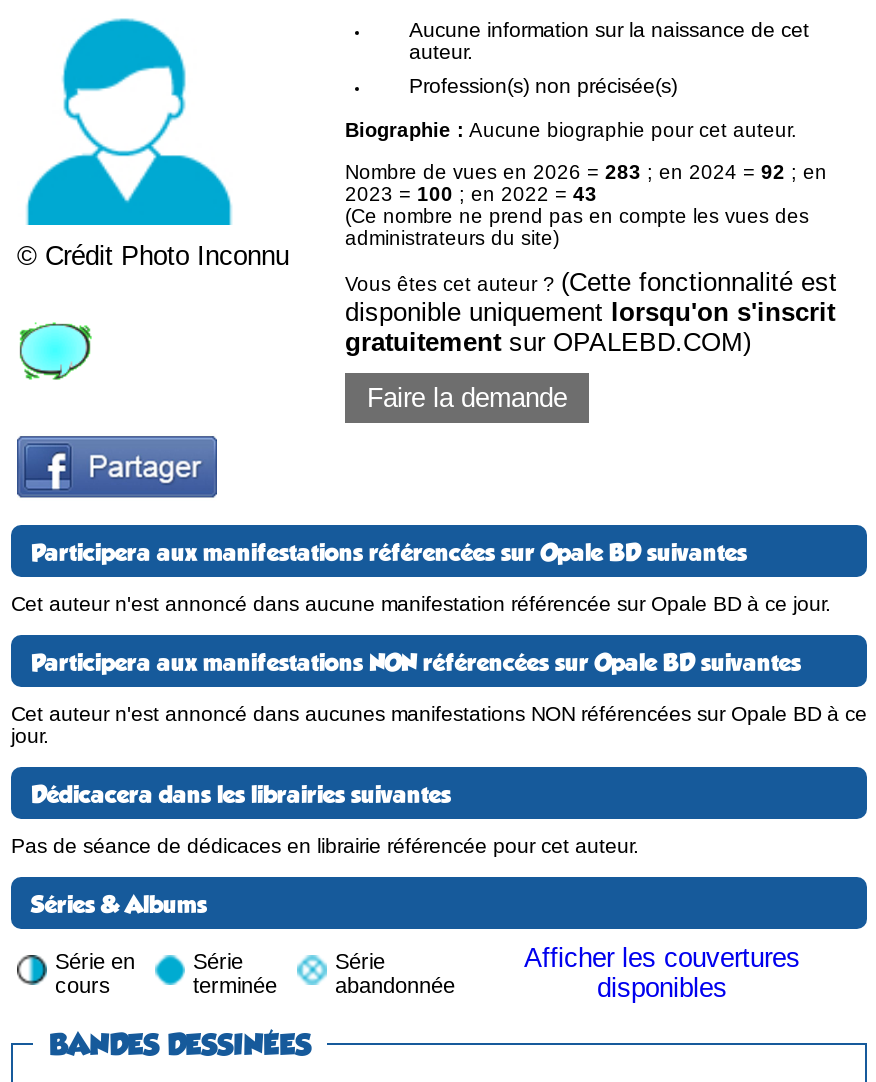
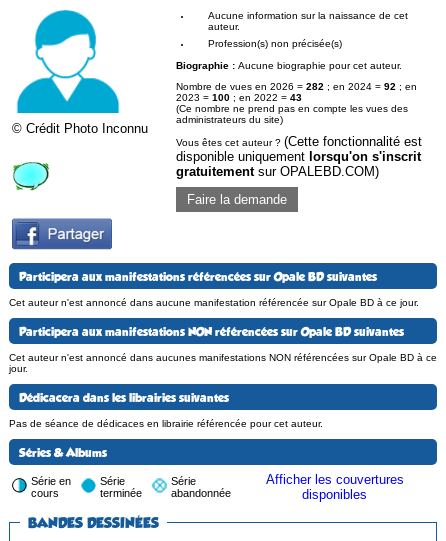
- Nombre de vues en 2026 = 283; en 2024 = 92; en
+ Nombre de vues en 2026 = 282; en 2024 = 92; en
